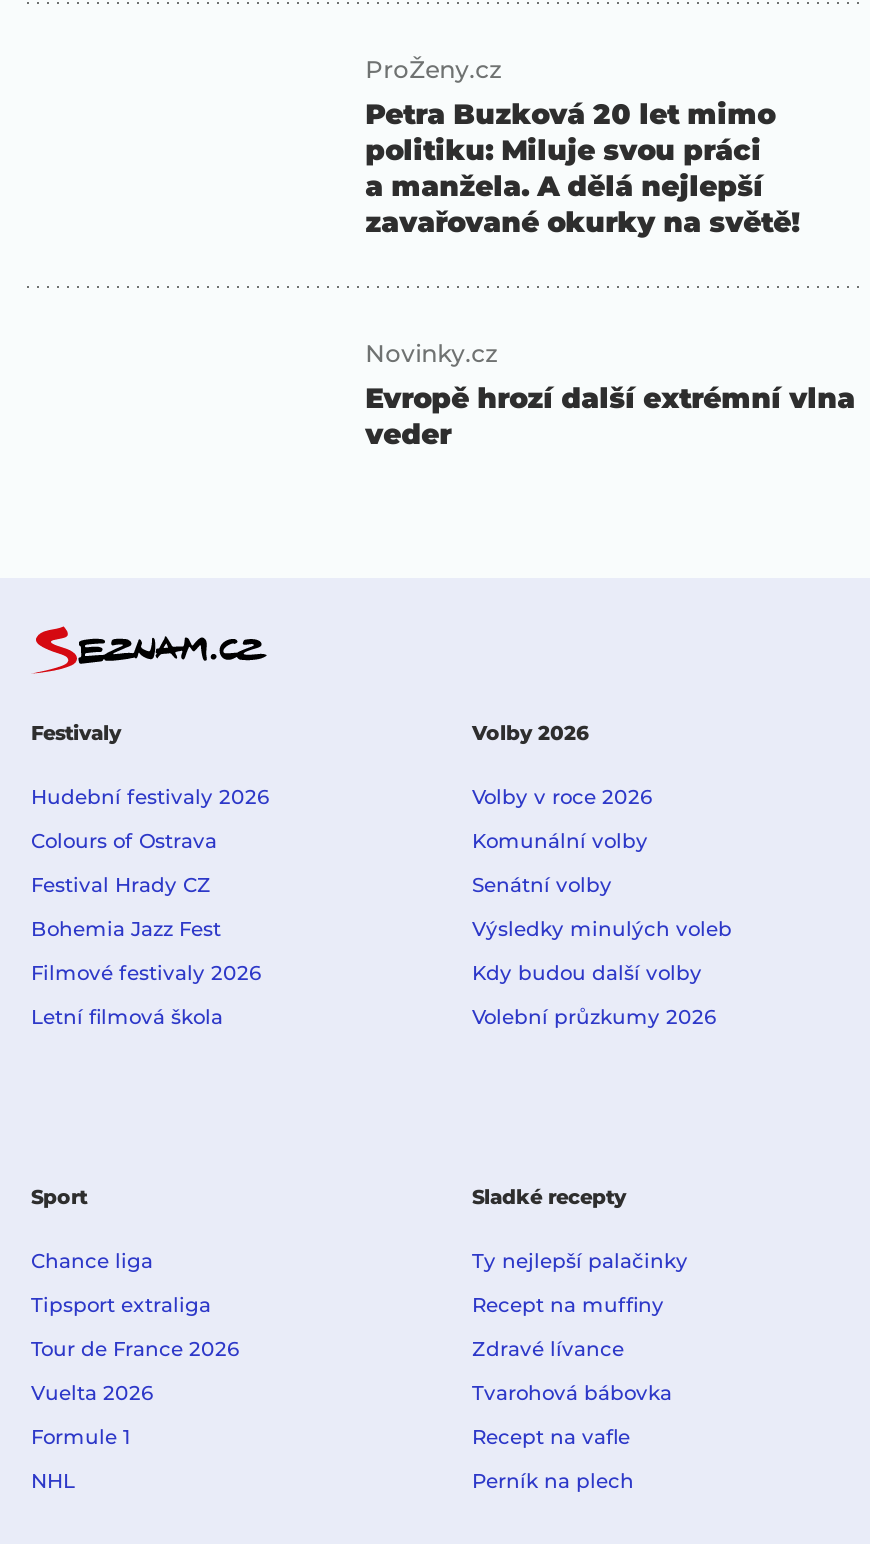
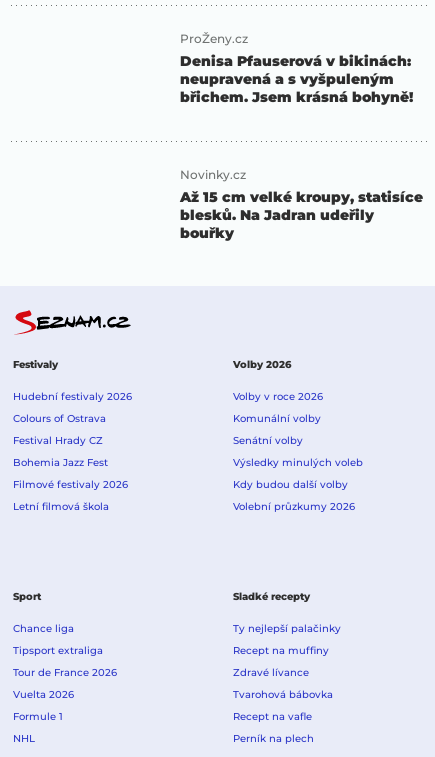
- Petra Buzková 20 let mimo
- politiku: Miluje svou práci
- a manžela. A dělá nejlepší
- zavařované okurky na světě!
+ Denisa Pfauserová v bikinách:
+ neupravená a s vyšpuleným
+ břichem. Jsem krásná bohyně!

- Evropě hrozí další extrémní vlna
- veder
+ Až 15 cm velké kroupy, statisíce
+ blesků. Na Jadran udeřily
+ bouřky
